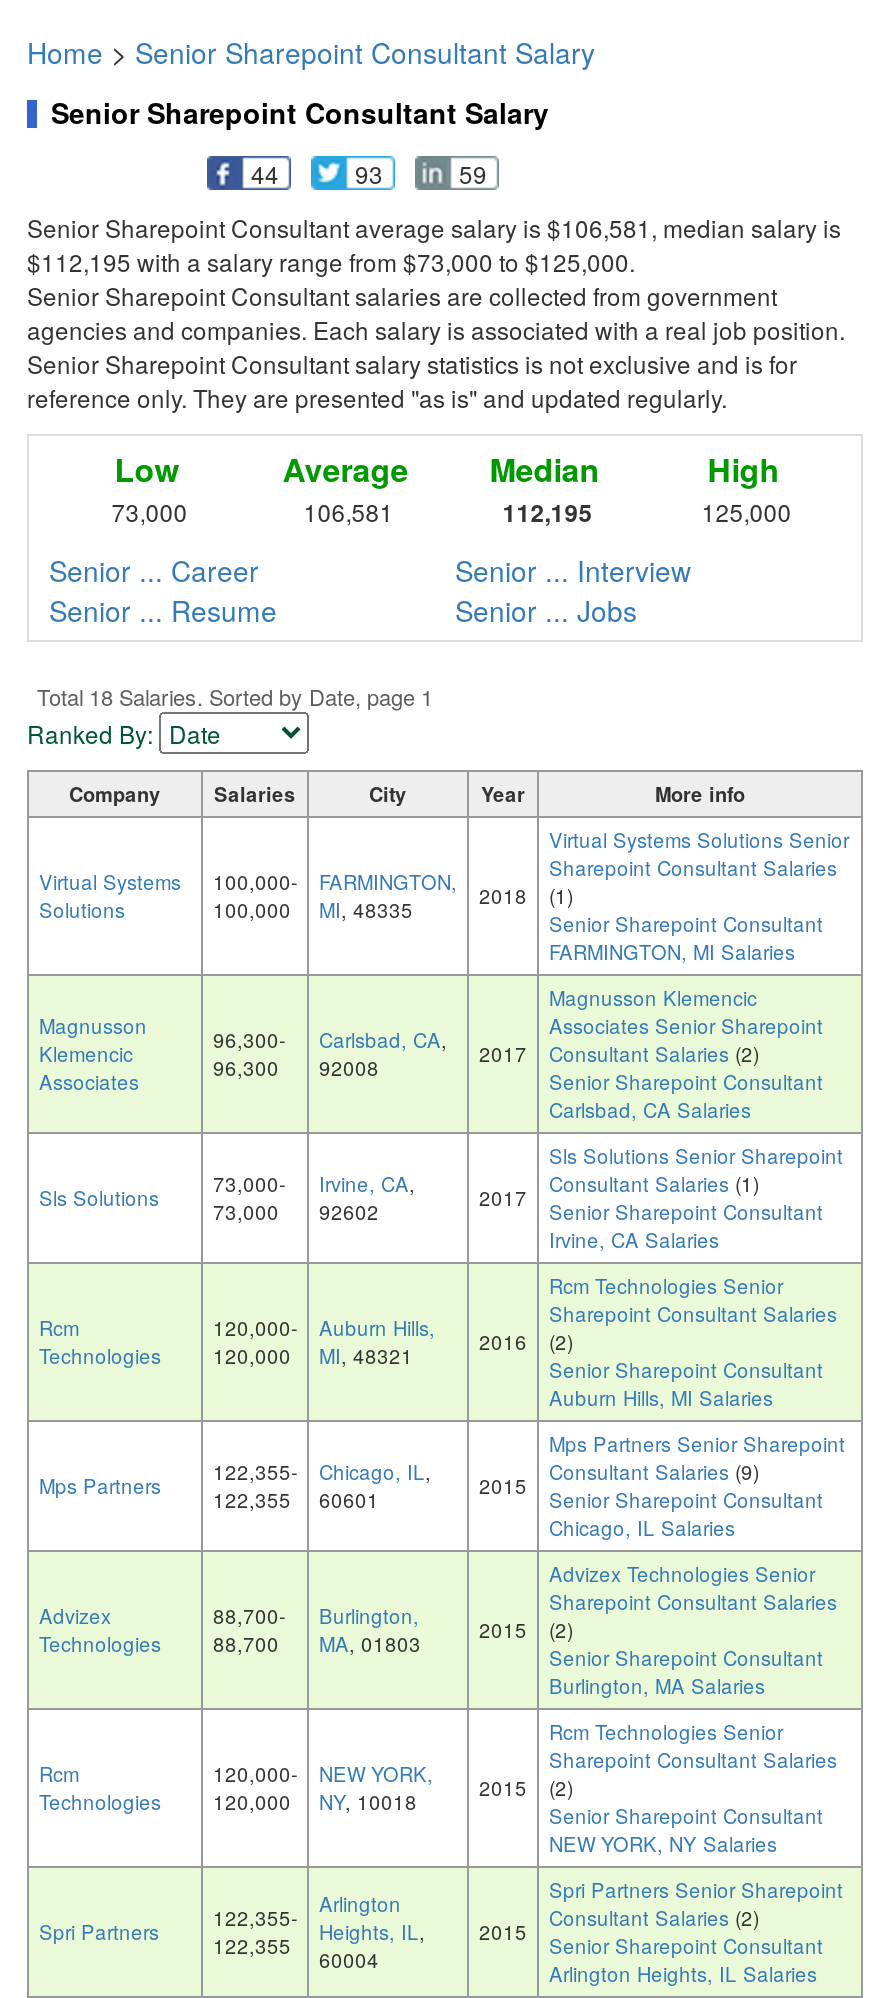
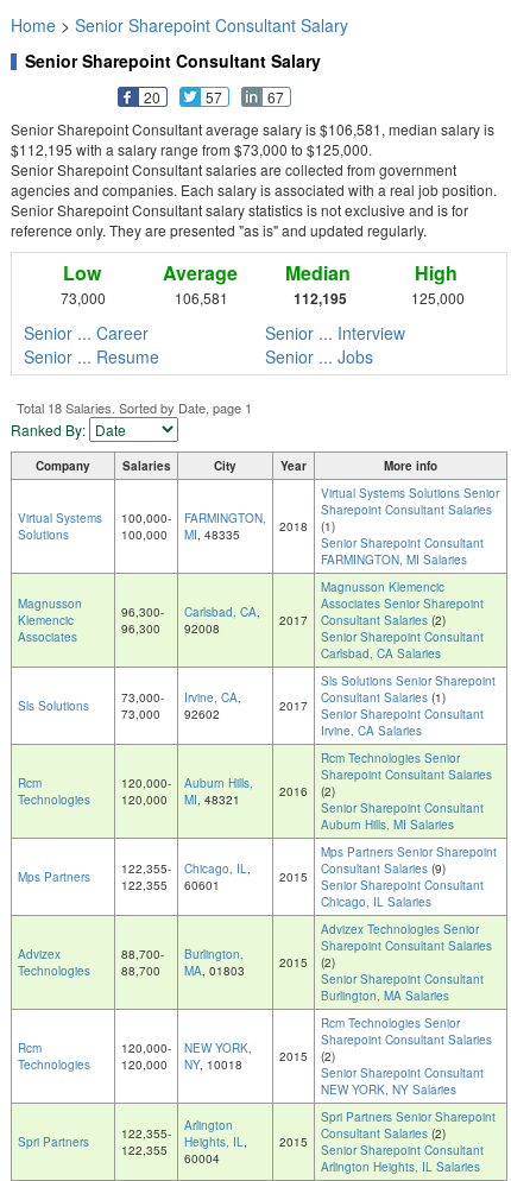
- 44
+ 20

- 93
+ 57

- 59
+ 67
